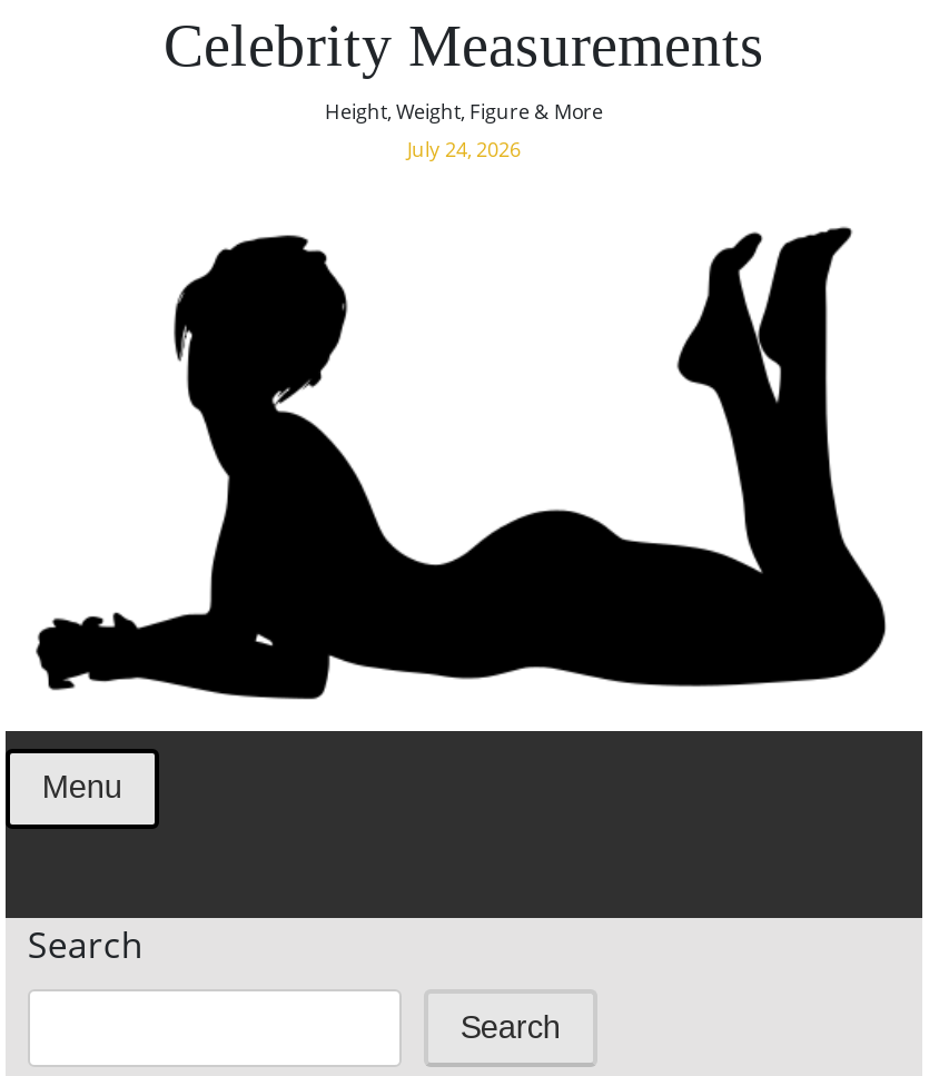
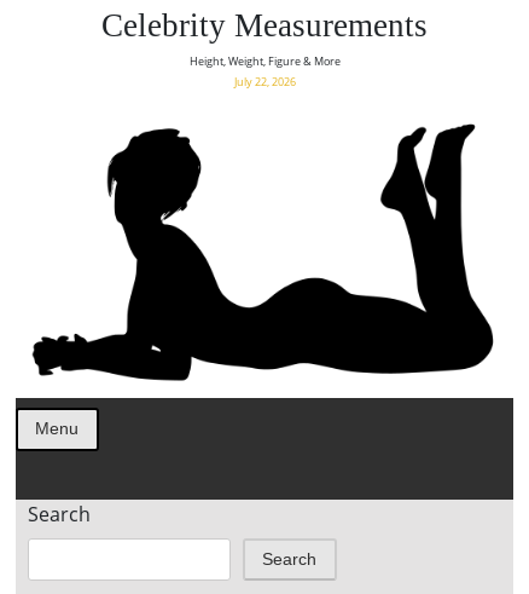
- July 24, 2026
+ July 22, 2026
